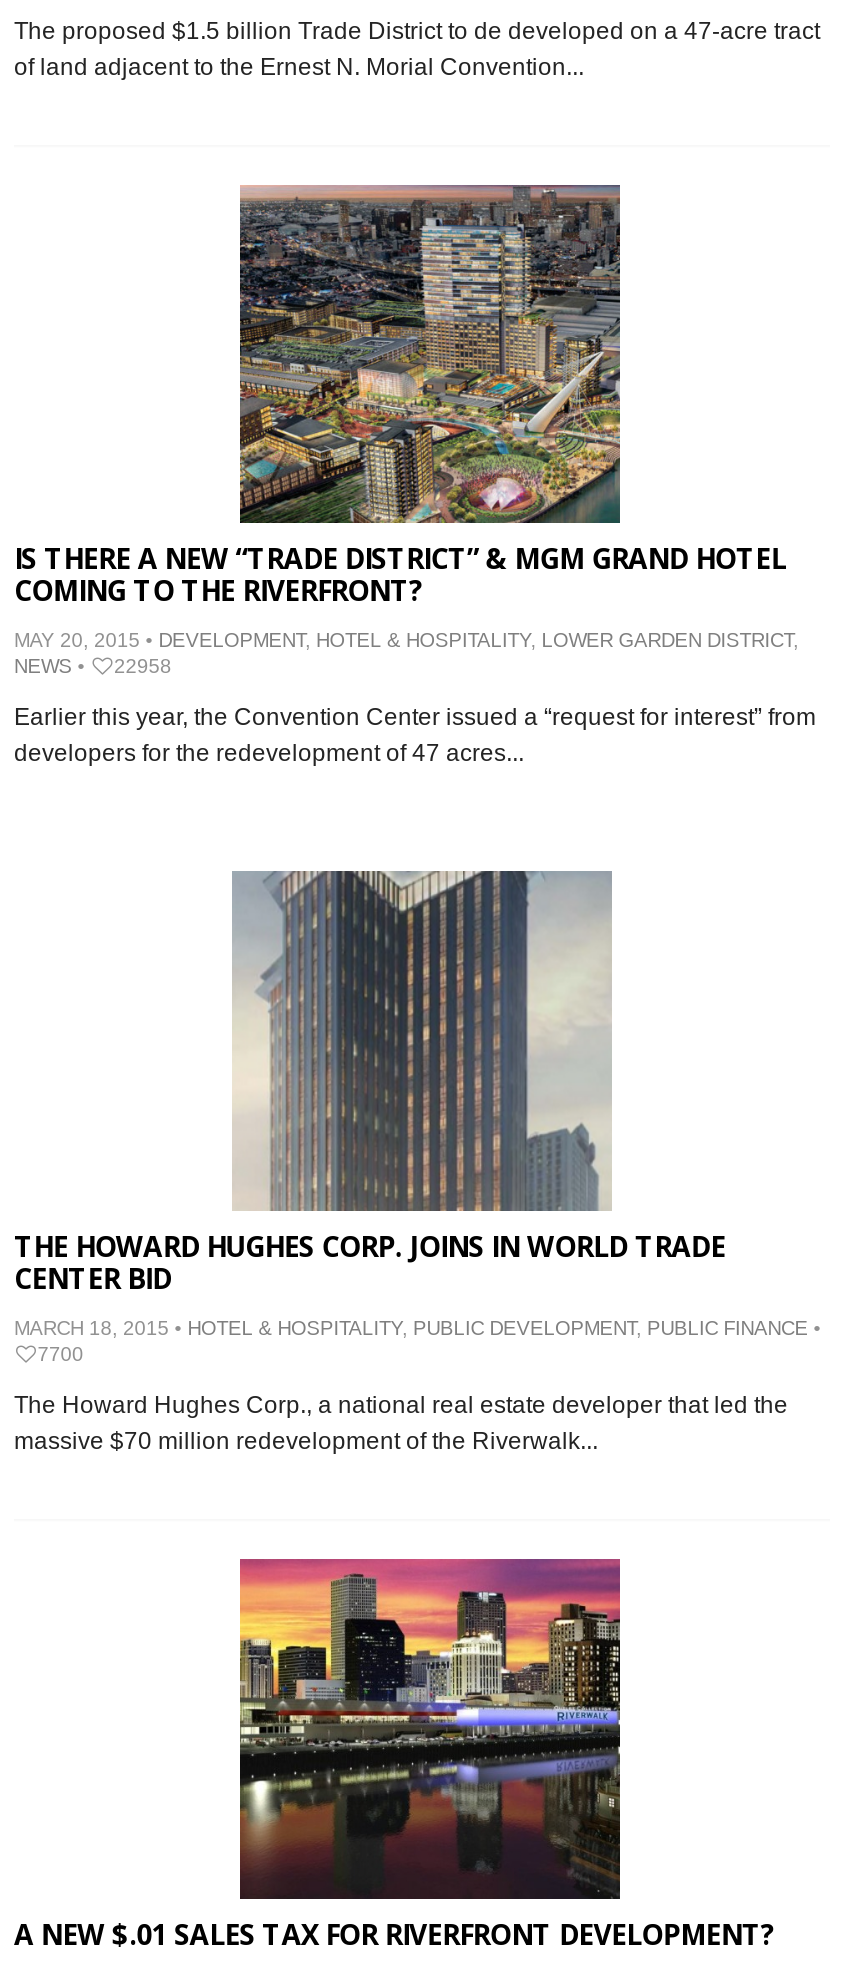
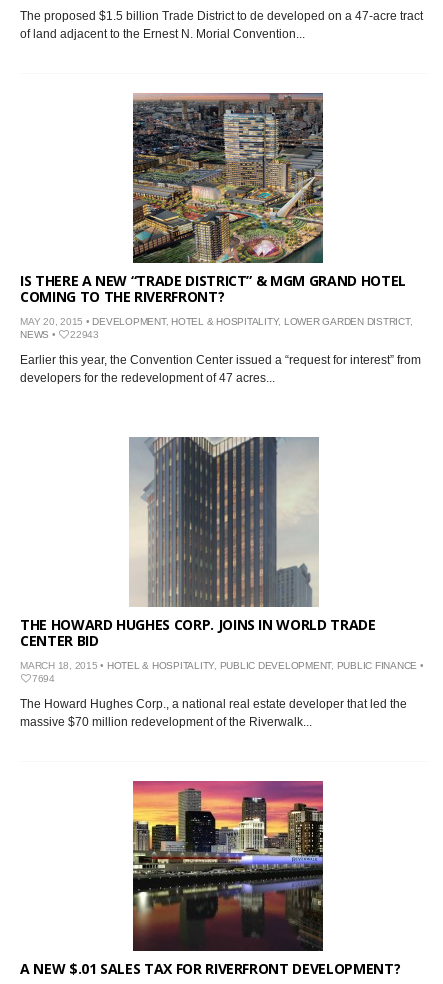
- NEWS • 22958
+ NEWS • 22943

- 7700
+ 7694
